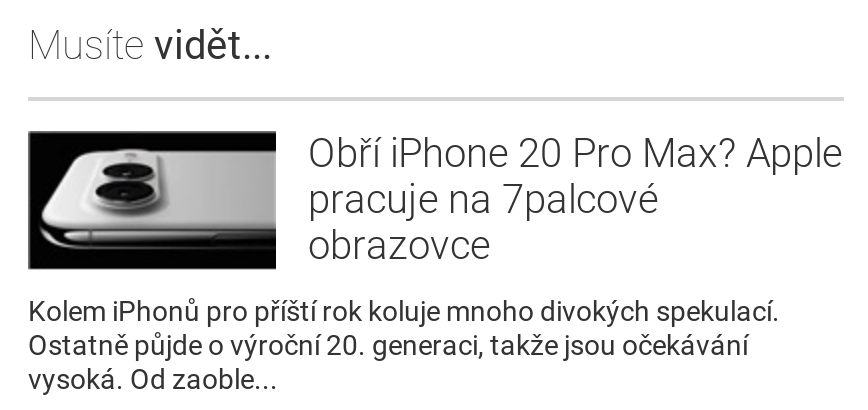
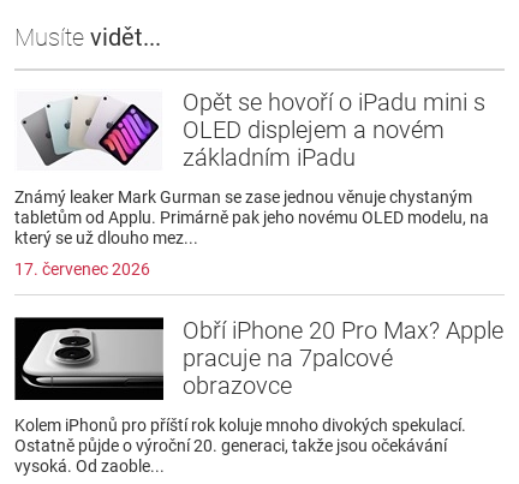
+ [image]
+ Opět se hovoří o iPadu mini s
+ OLED displejem a novém
+ základním iPadu
+ Známý leaker Mark Gurman se zase jednou věnuje chystaným
+ tabletům od Applu. Primárně pak jeho novému OLED modelu, na
+ který se už dlouho mez...
+ 17. červenec 2026
